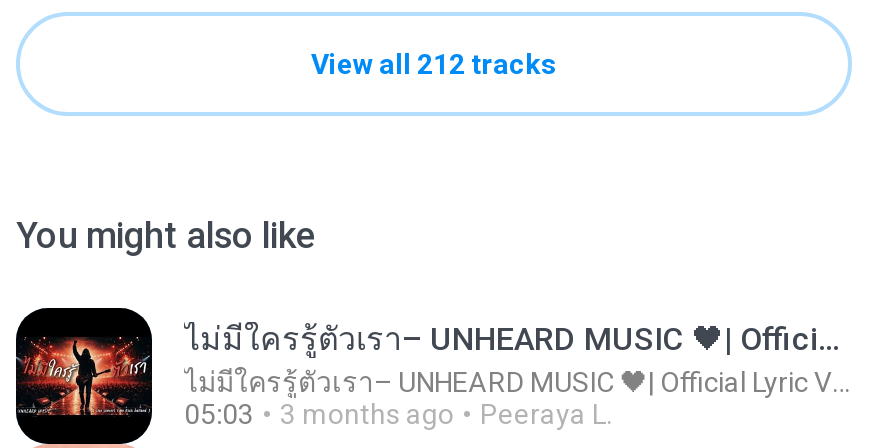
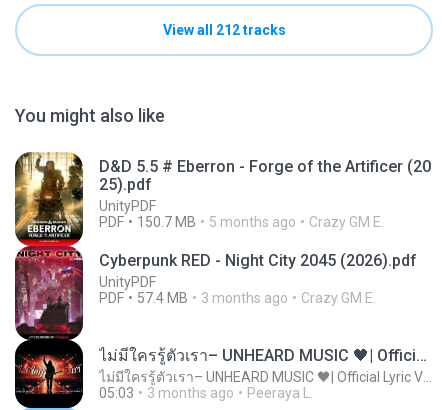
+ [image]
+ D&D 5.5 # Eberron - Forge of the Artificer (20
+ 25).pdf
+ UnityPDF
+ PDF
+ 150.7 MB
+ 5 months ago
+ Crazy GM E.
+ Cyberpunk RED - Night City 2045 (2026).pdf
+ UnityPDF
+ PDF
+ 57.4 MB
+ 3 months ago
+ Crazy GM E.
